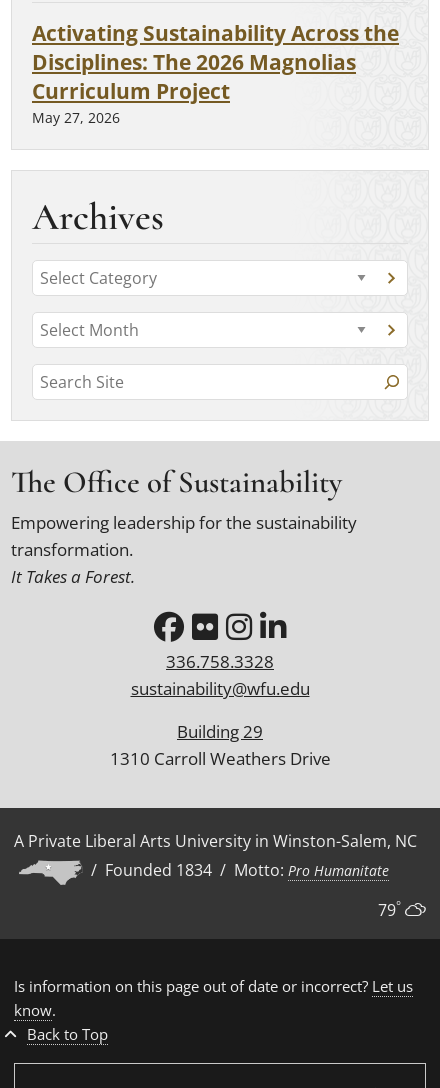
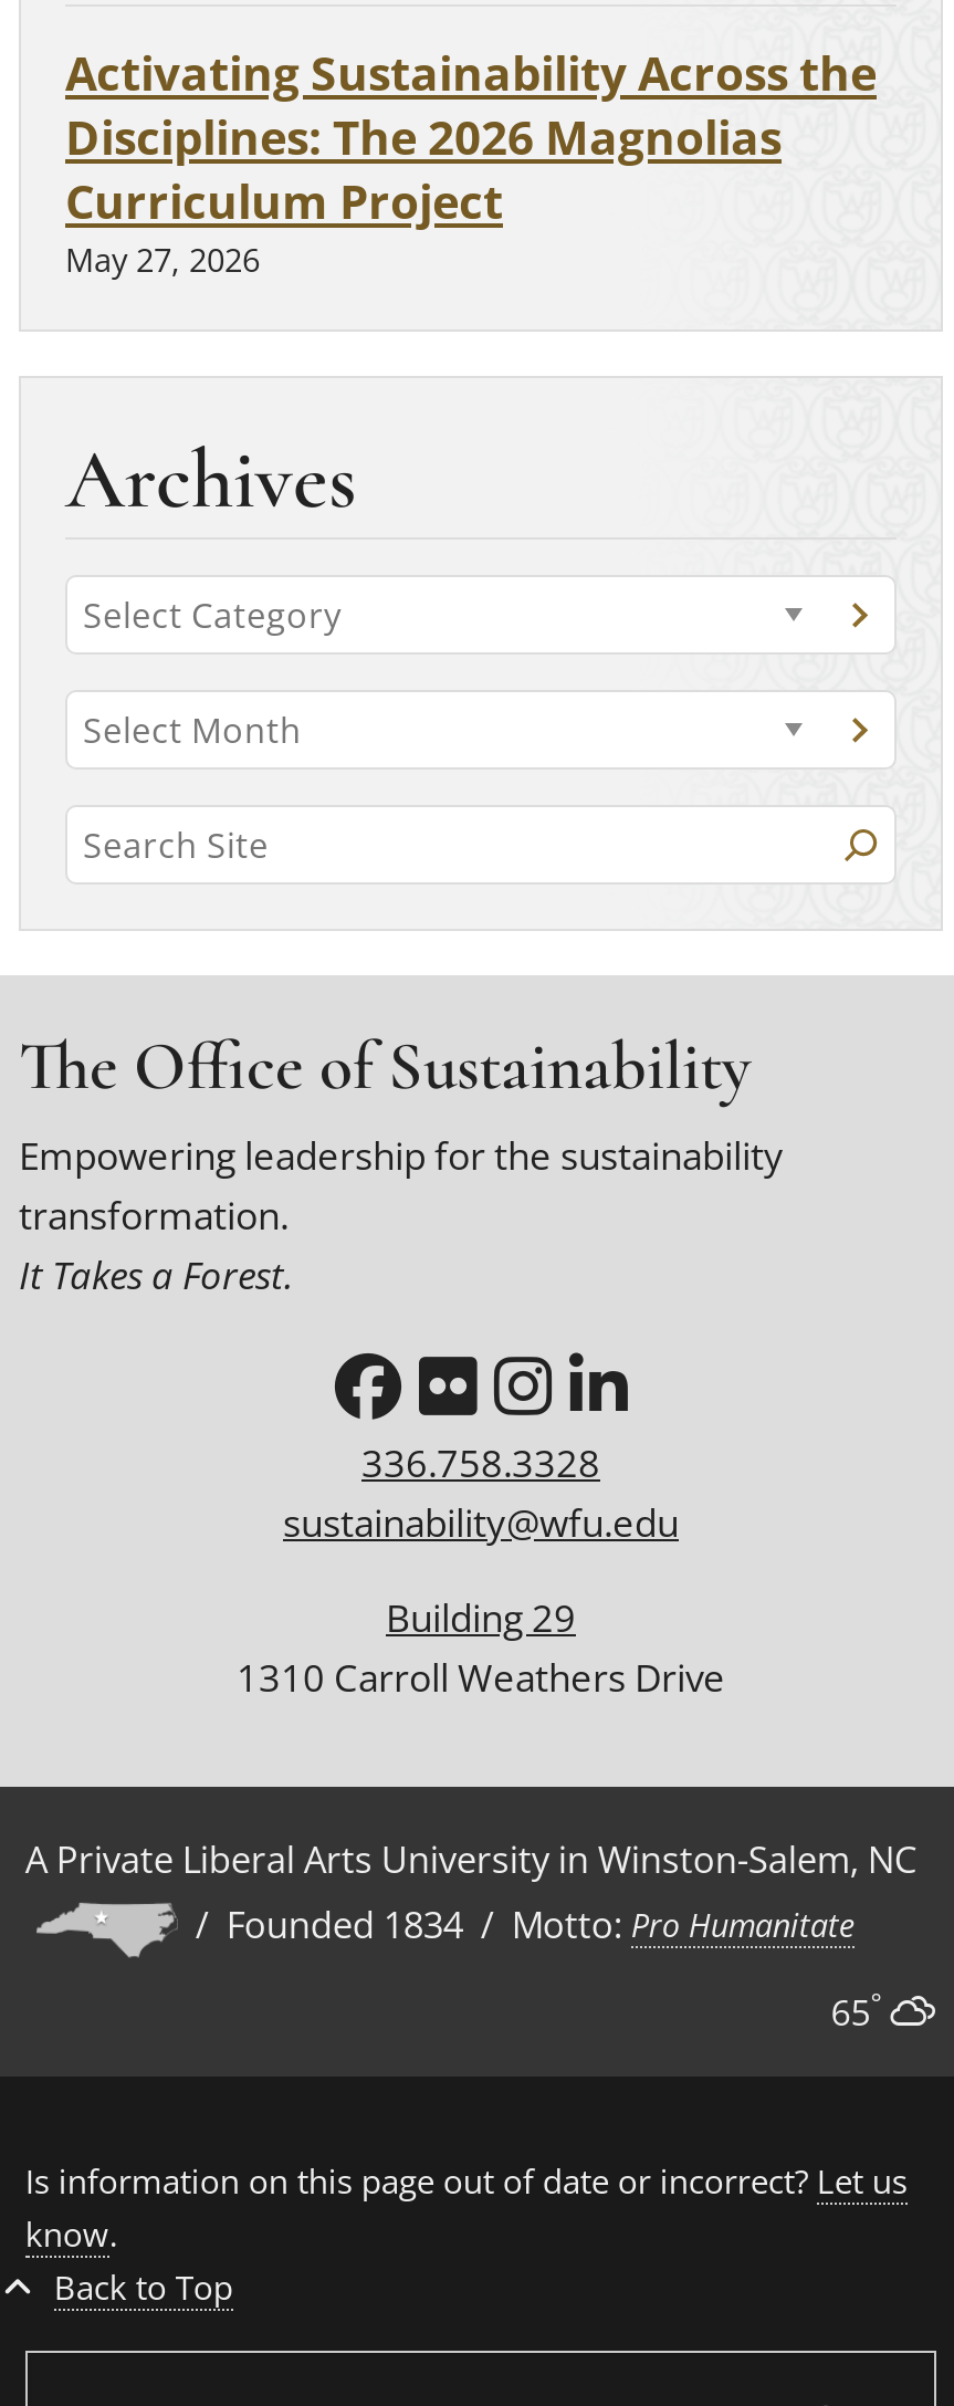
- 79°
+ 65°
